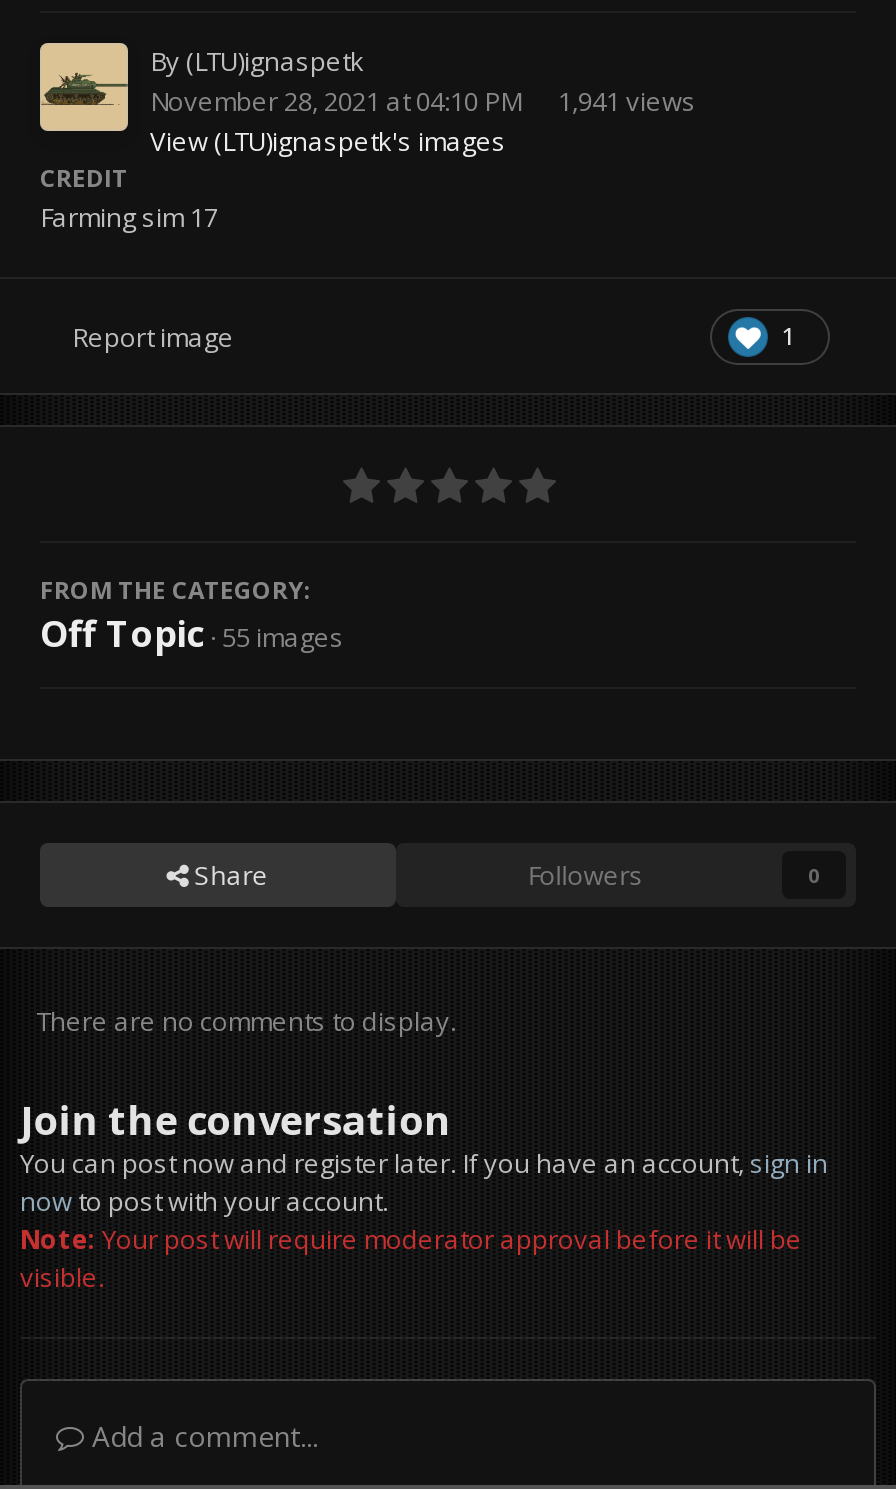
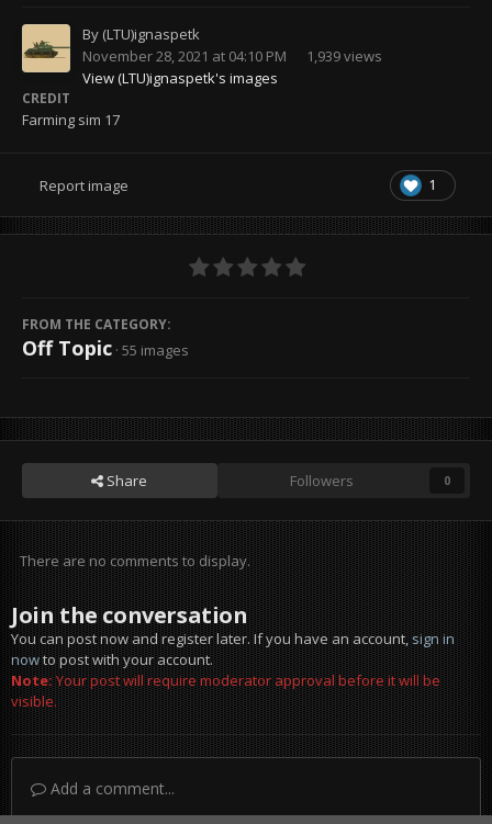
- November 28, 2021 at 04:10 PM 1,941 views
+ November 28, 2021 at 04:10 PM 1,939 views
